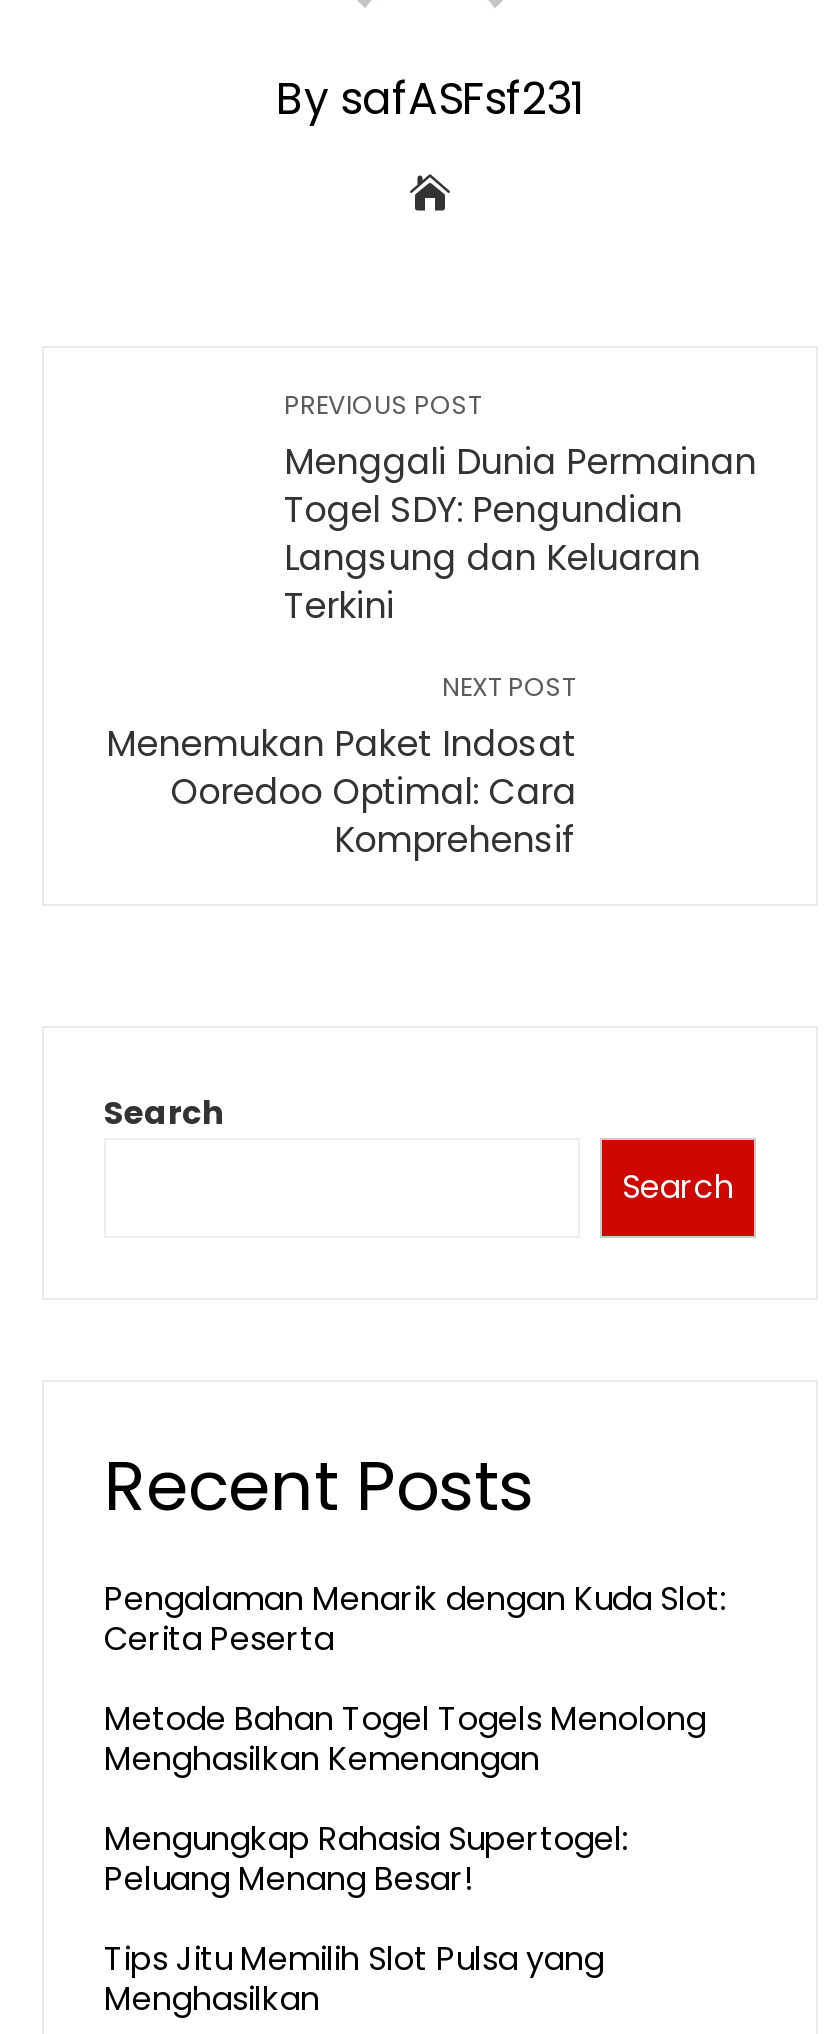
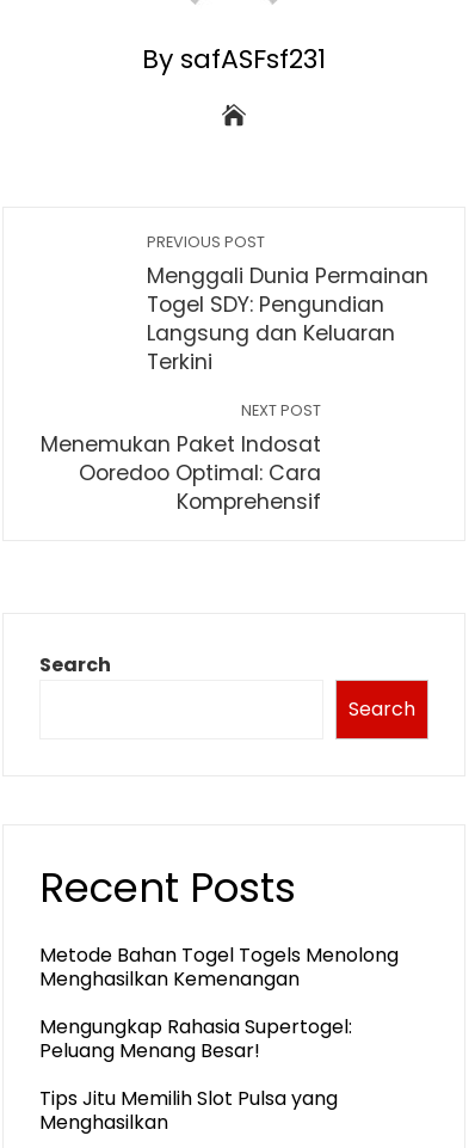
- Pengalaman Menarik dengan Kuda Slot:
- Cerita Peserta
